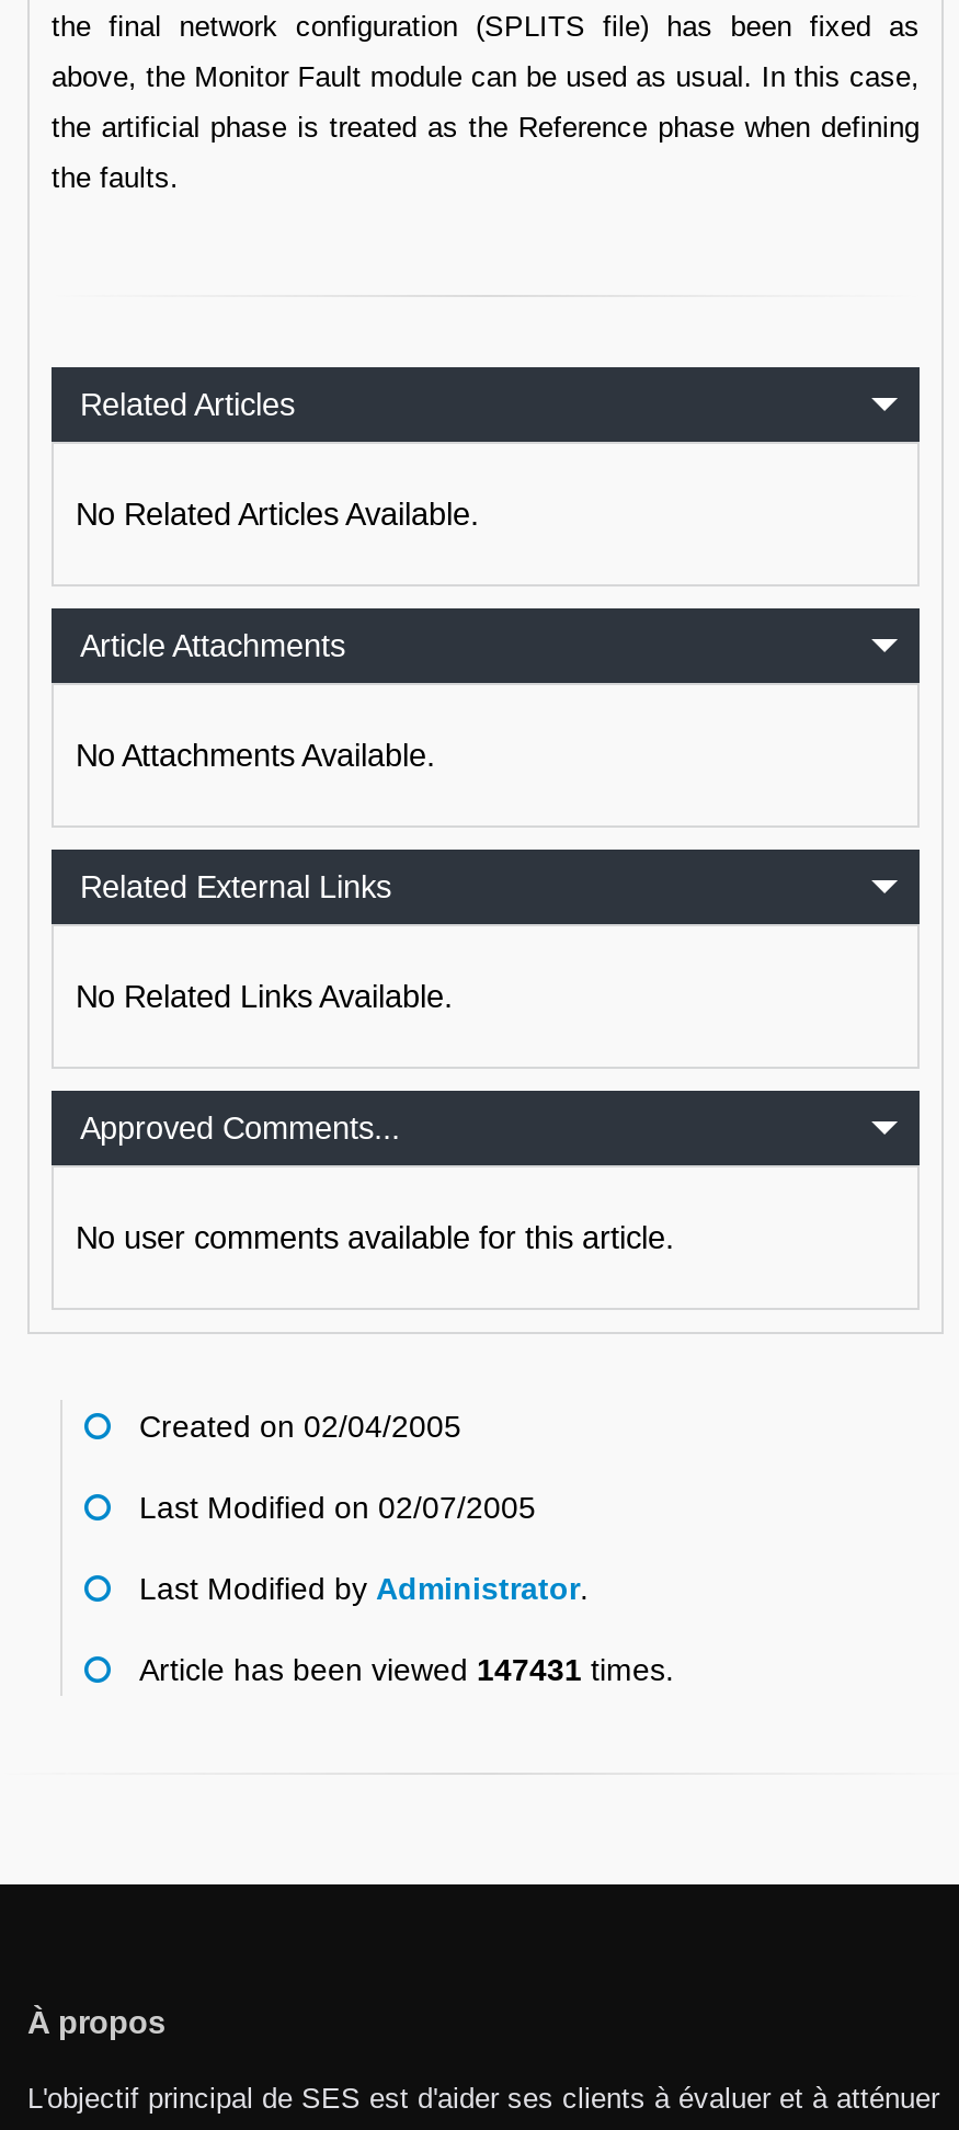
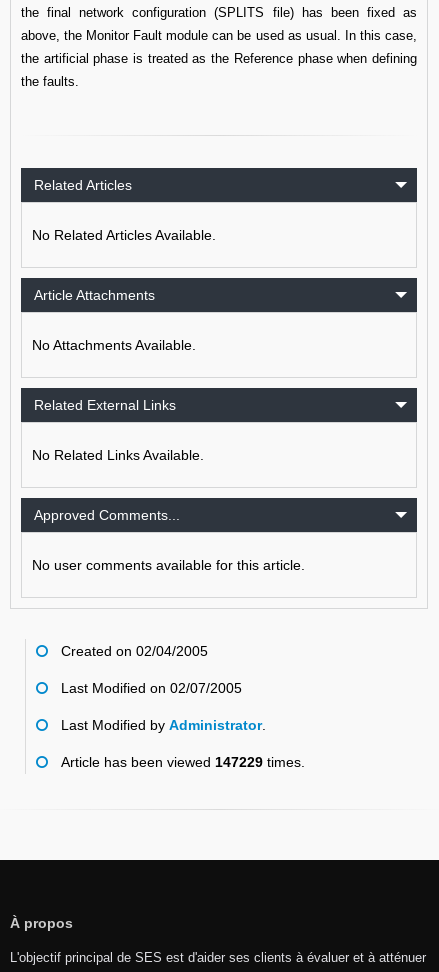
- Article has been viewed 147431 times.
+ Article has been viewed 147229 times.
